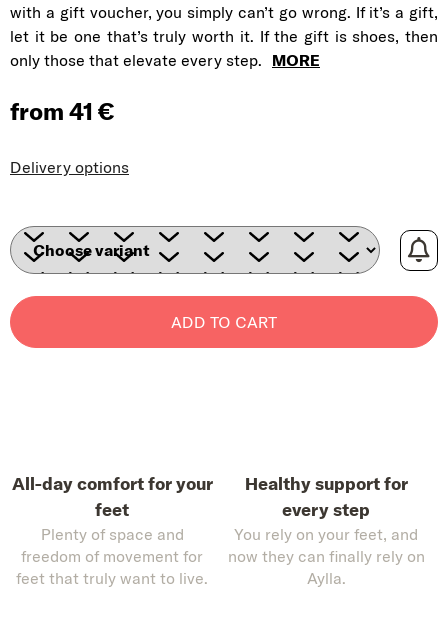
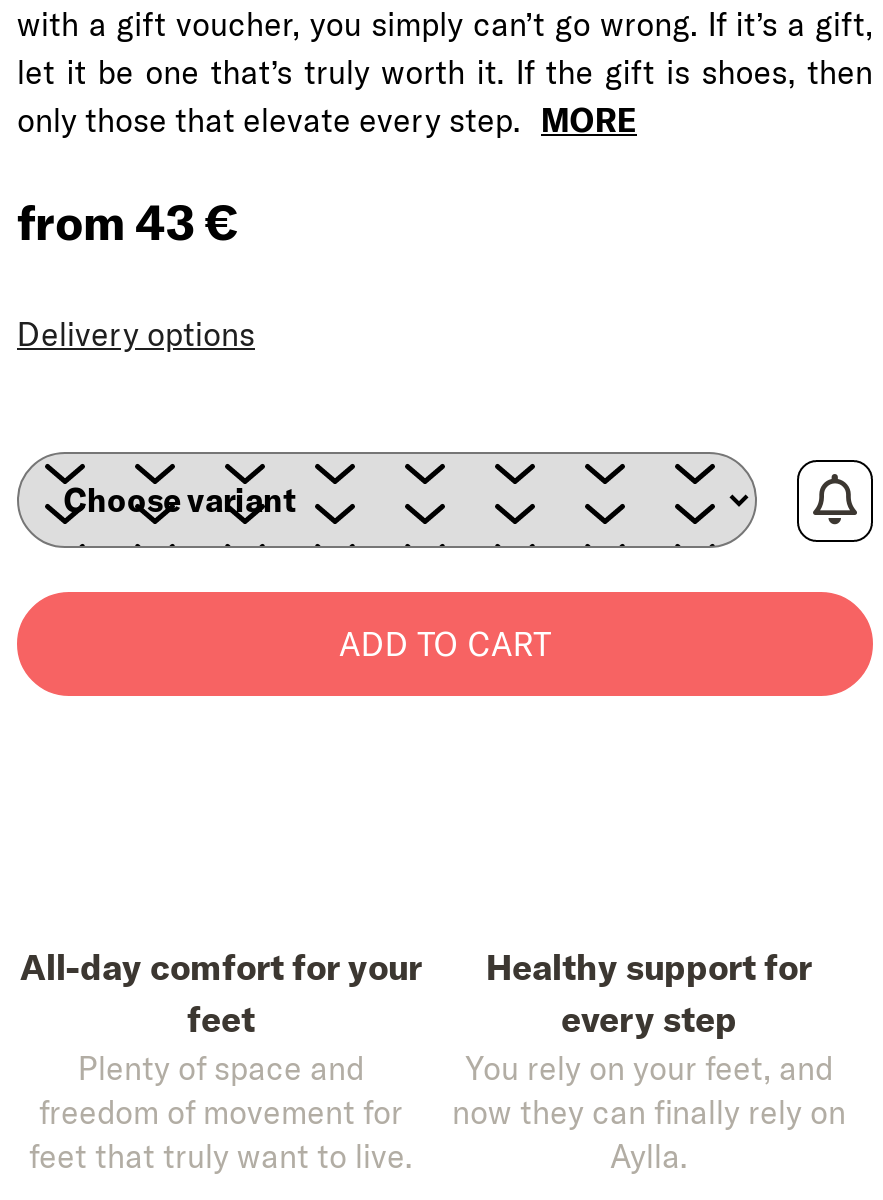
- from 41 €
+ from 43 €
